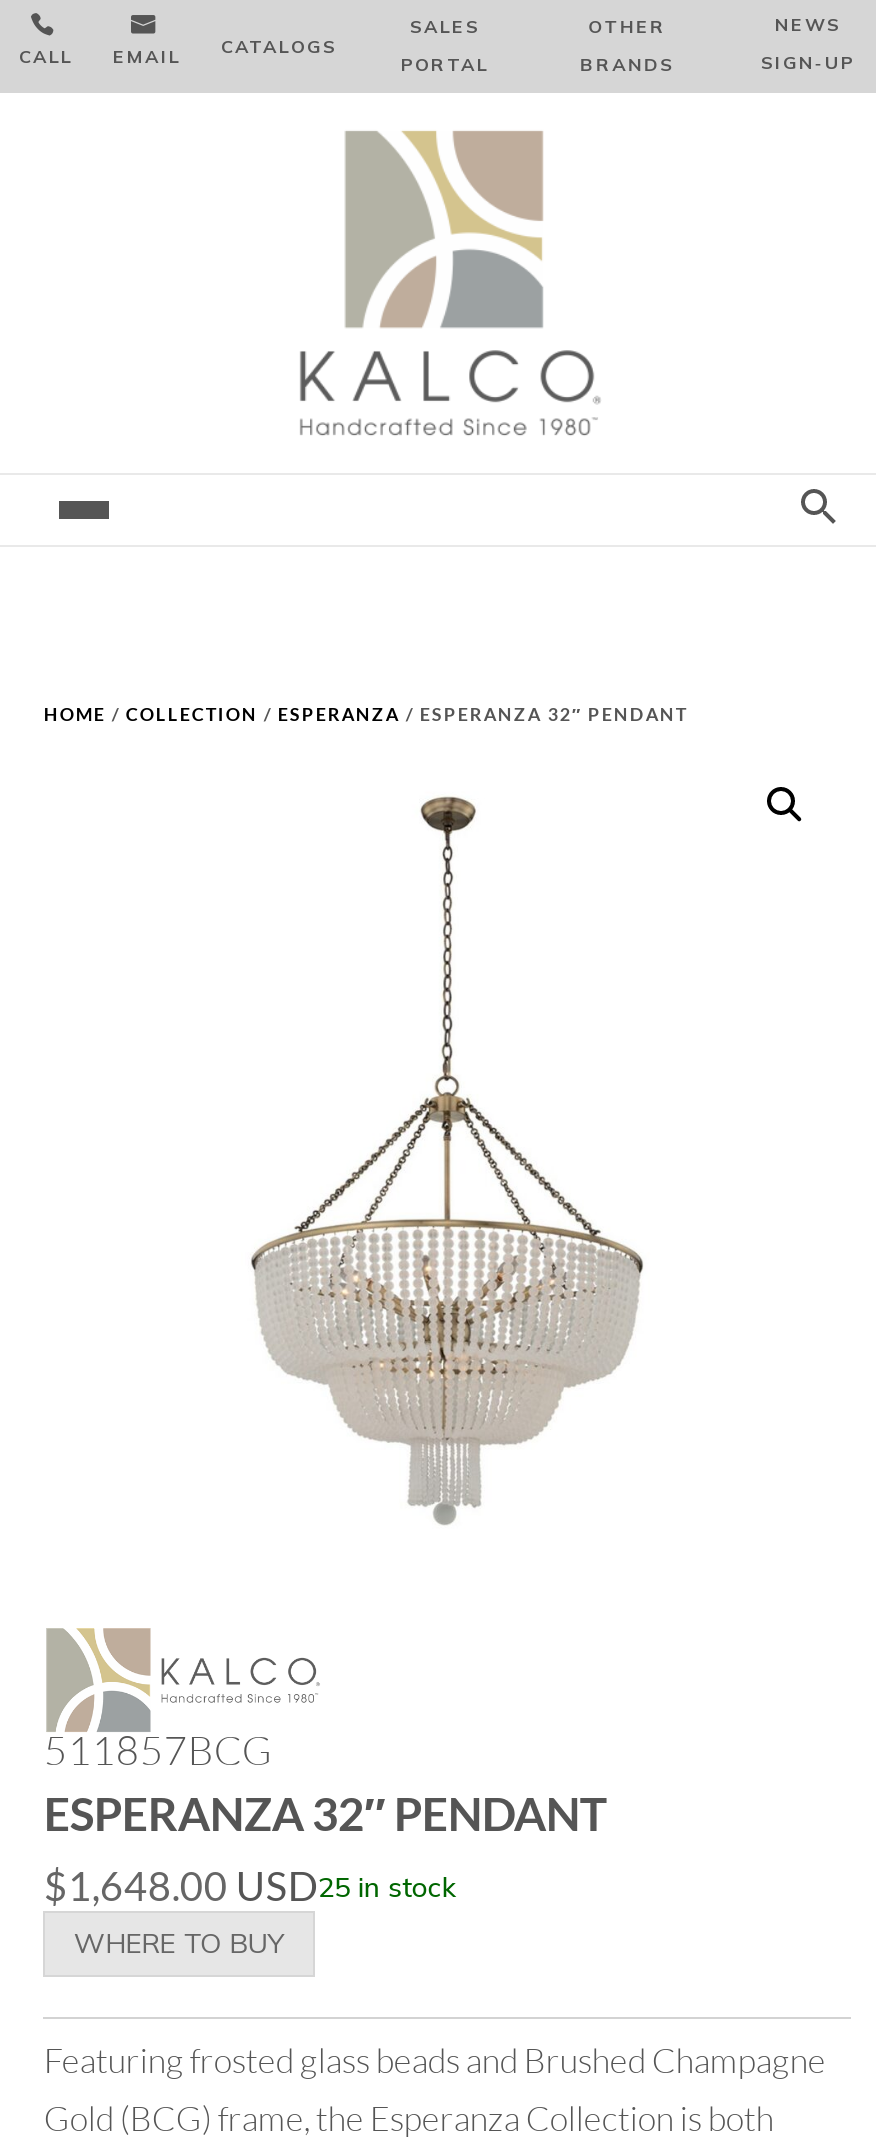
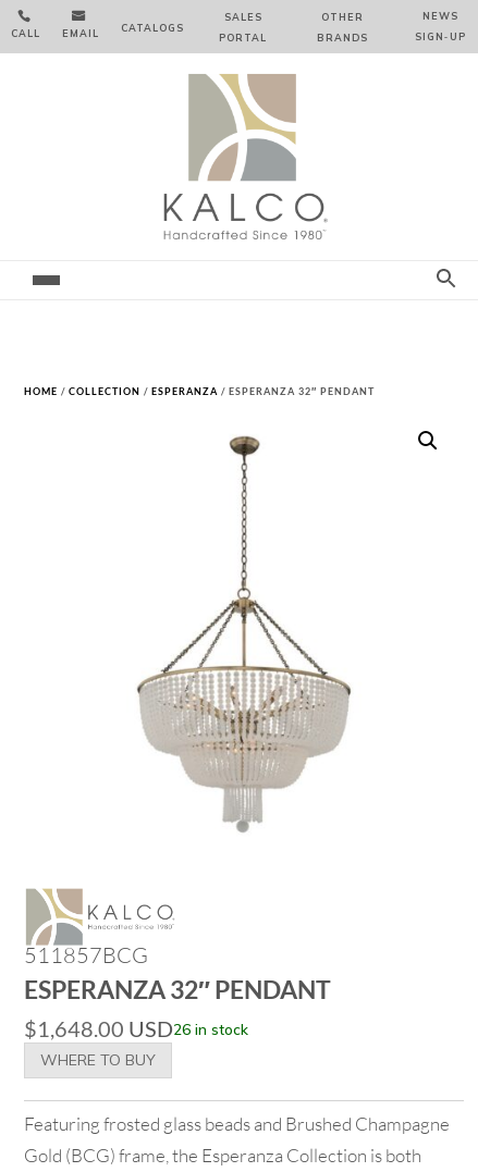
- $1,648.00 USD25 in stock
+ $1,648.00 USD26 in stock
